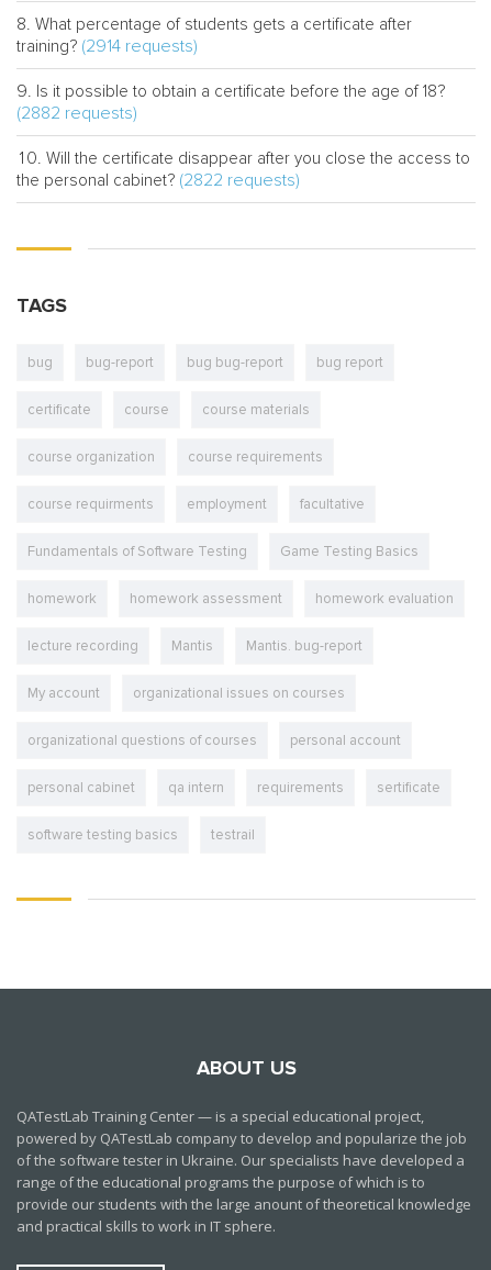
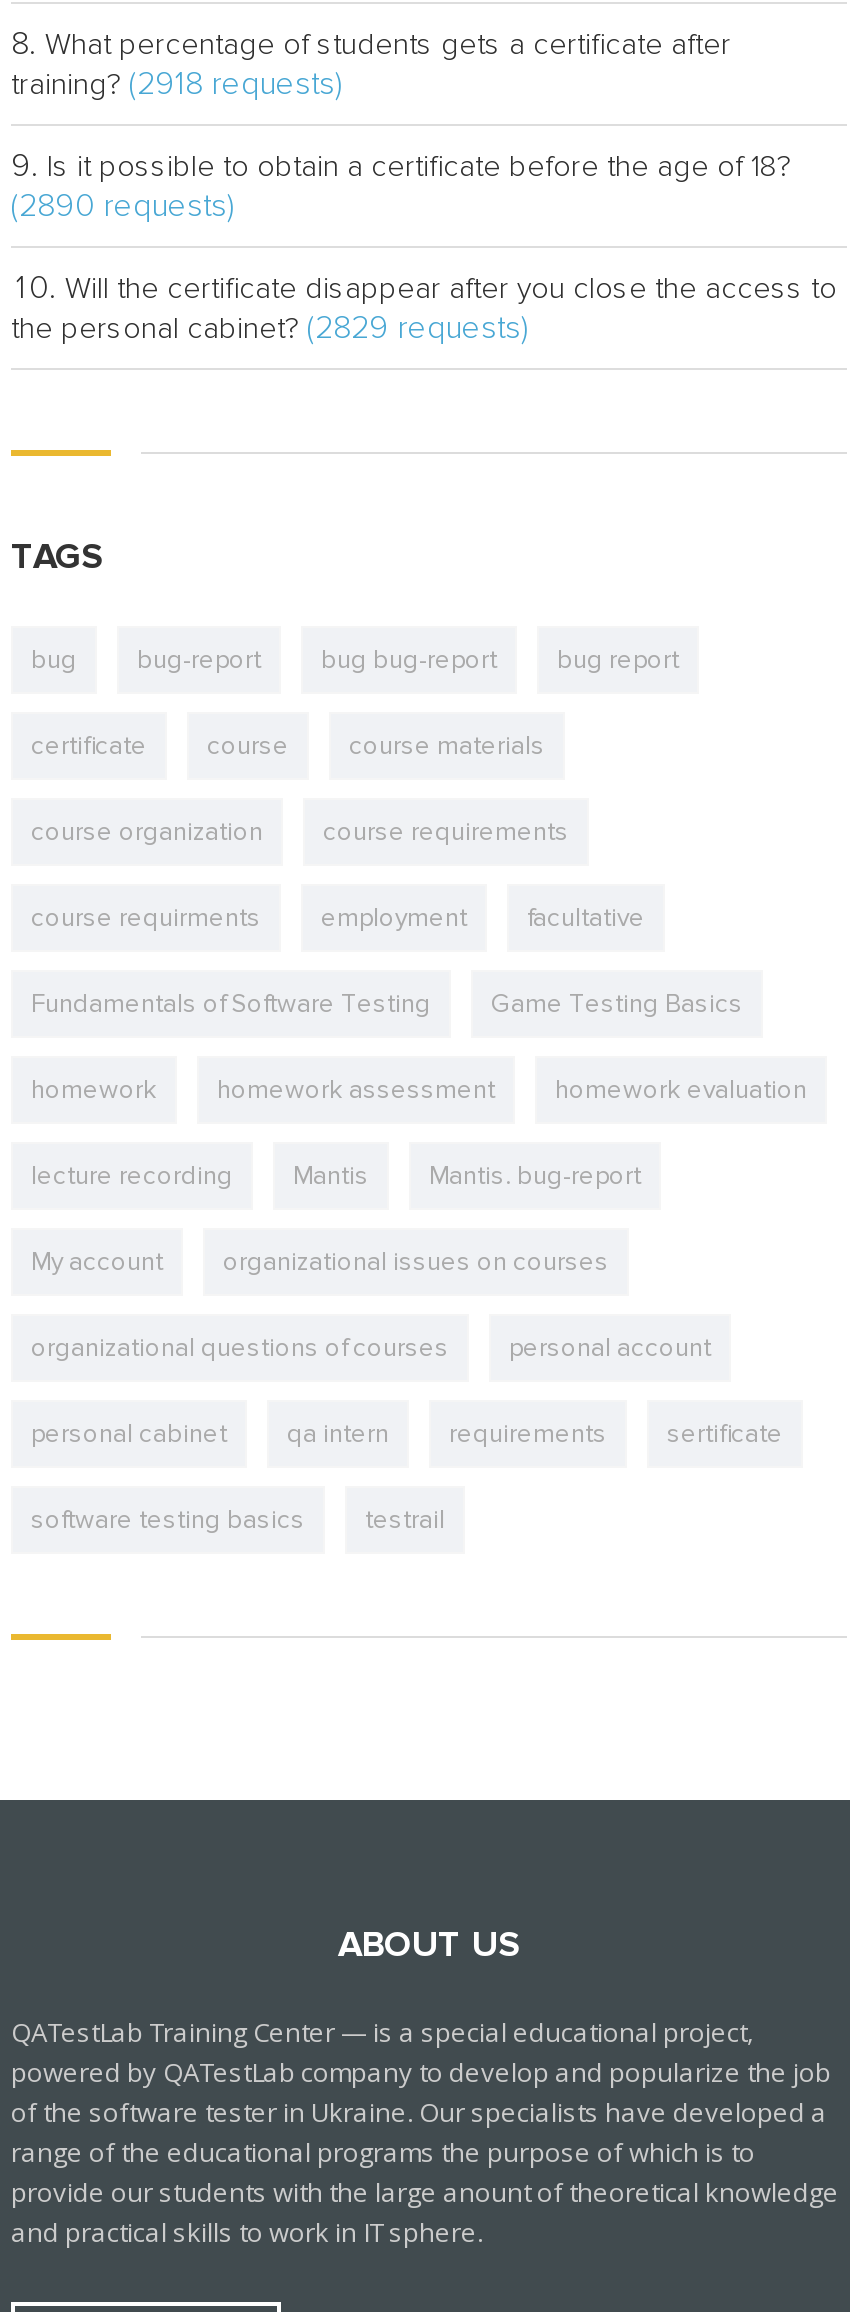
- training? (2914 requests)
+ training? (2918 requests)

- (2882 requests)
+ (2890 requests)

- the personal cabinet? (2822 requests)
+ the personal cabinet? (2829 requests)
